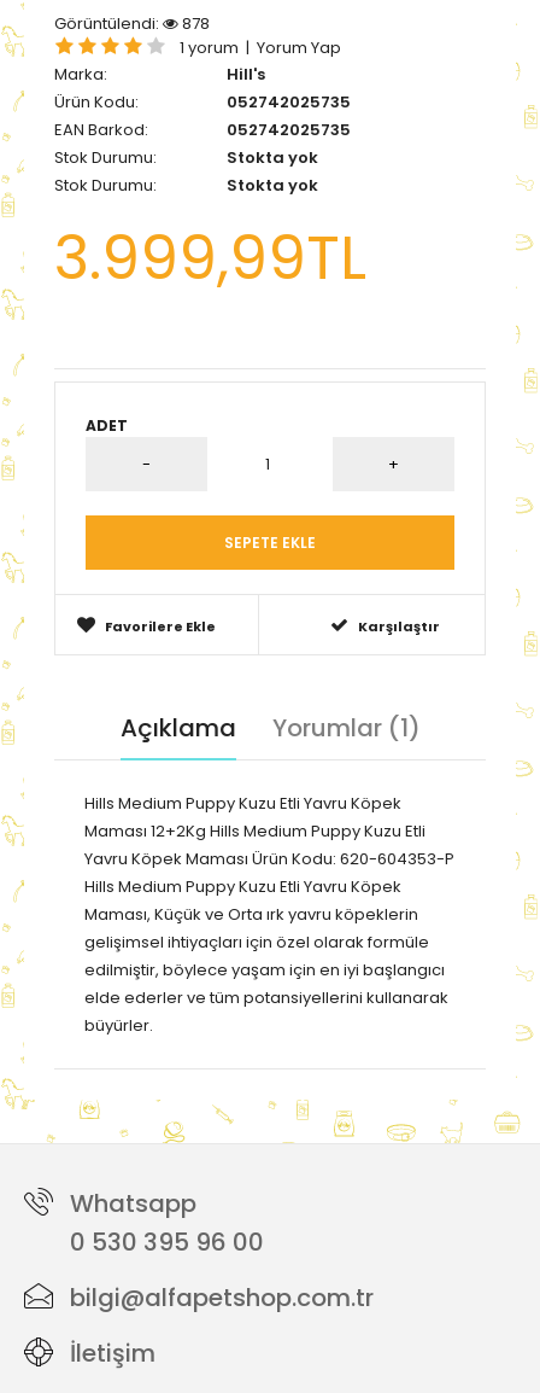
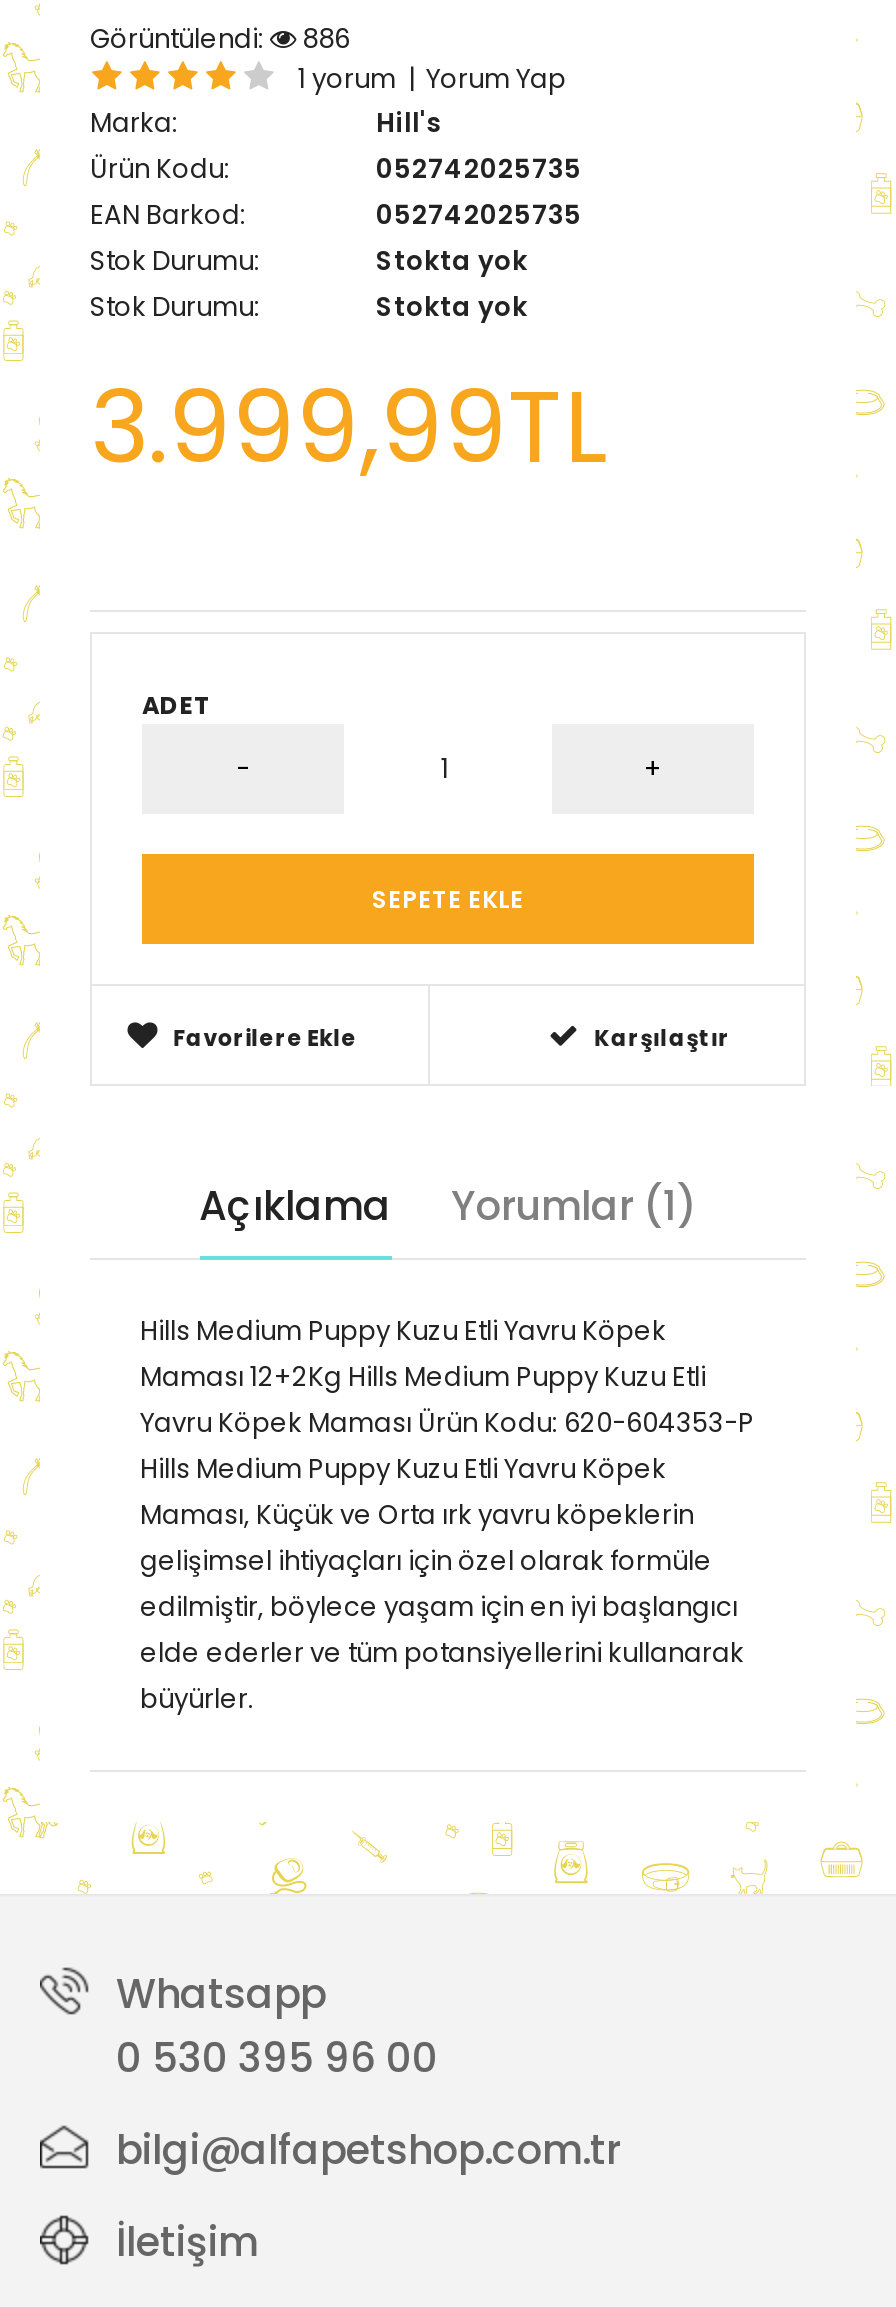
- Görüntülendi: 878
+ Görüntülendi: 886
